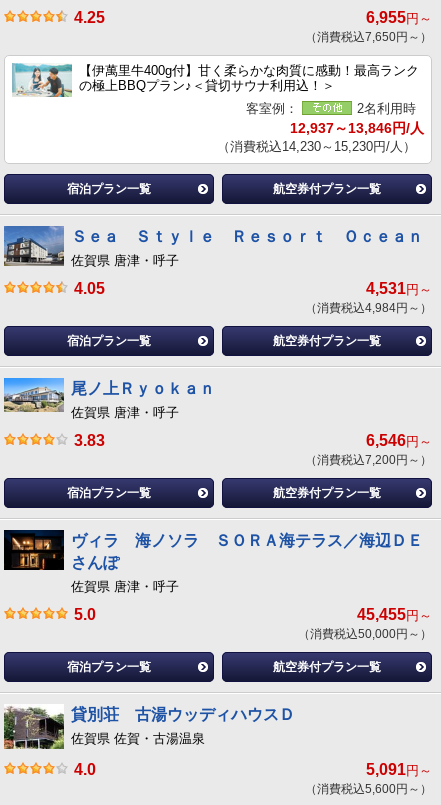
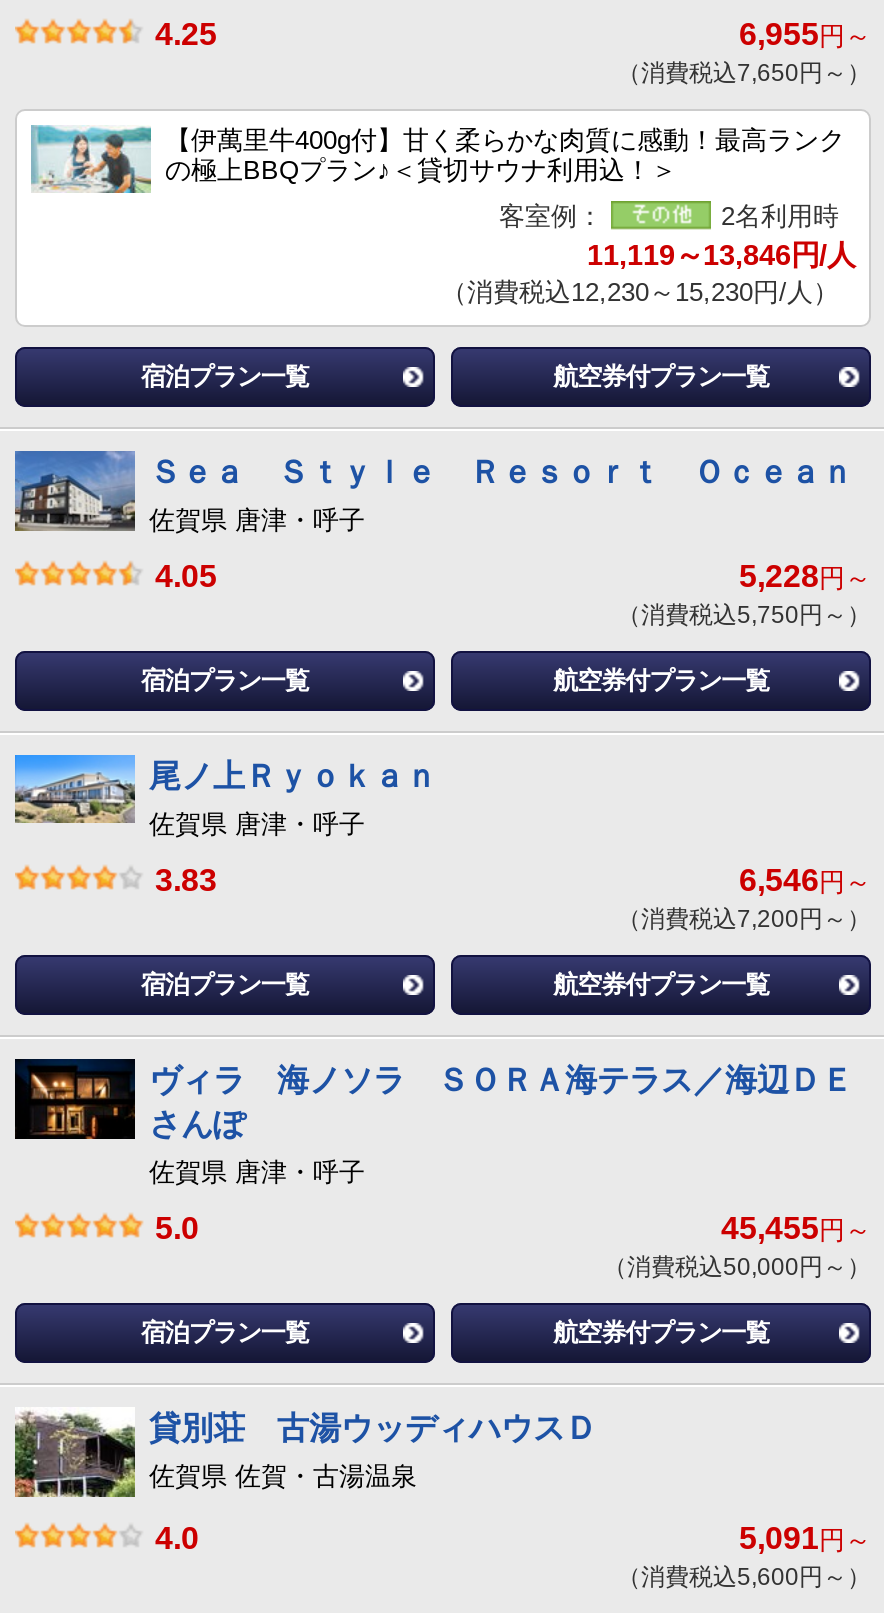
- 12,937～13,846円/人
+ 11,119～13,846円/人

- （消費税込14,230～15,230円/人）
+ （消費税込12,230～15,230円/人）

- 4,531円～
+ 5,228円～

- （消費税込4,984円～）
+ （消費税込5,750円～）
